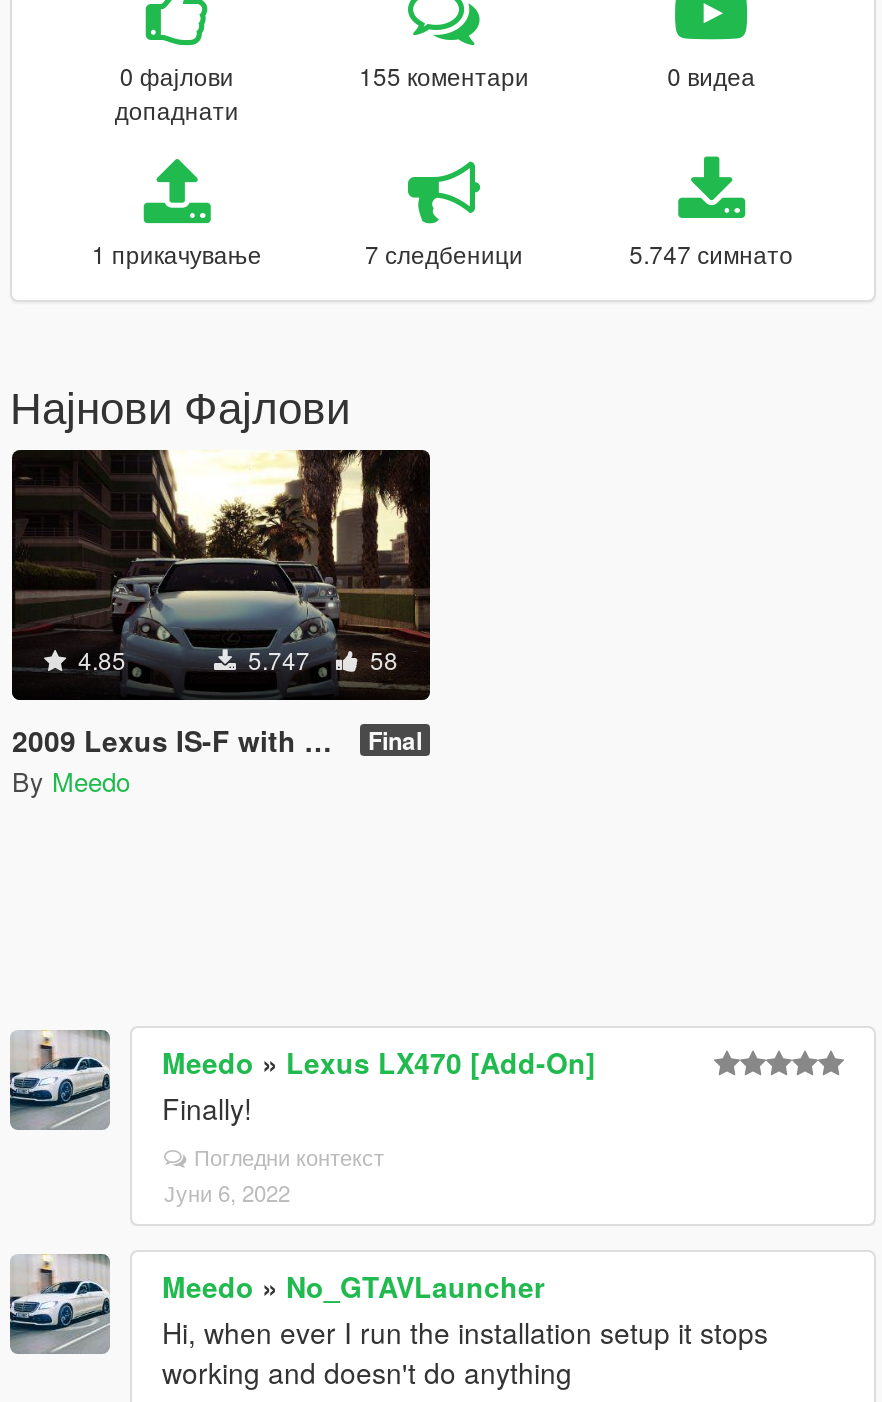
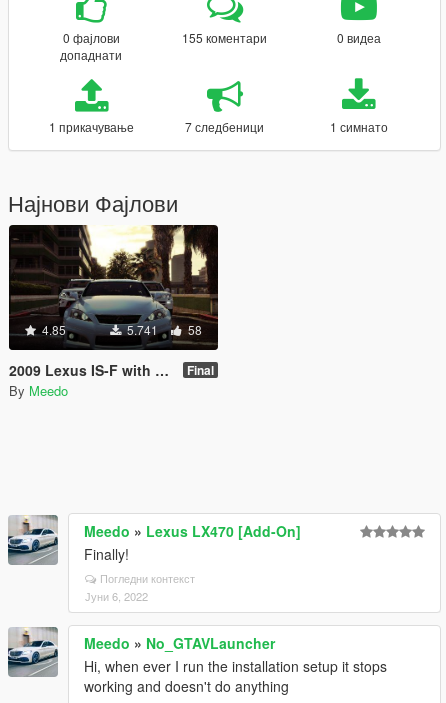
- 5.747 симнато
+ 1 симнато

- 5.747 58
+ 5.741 58
